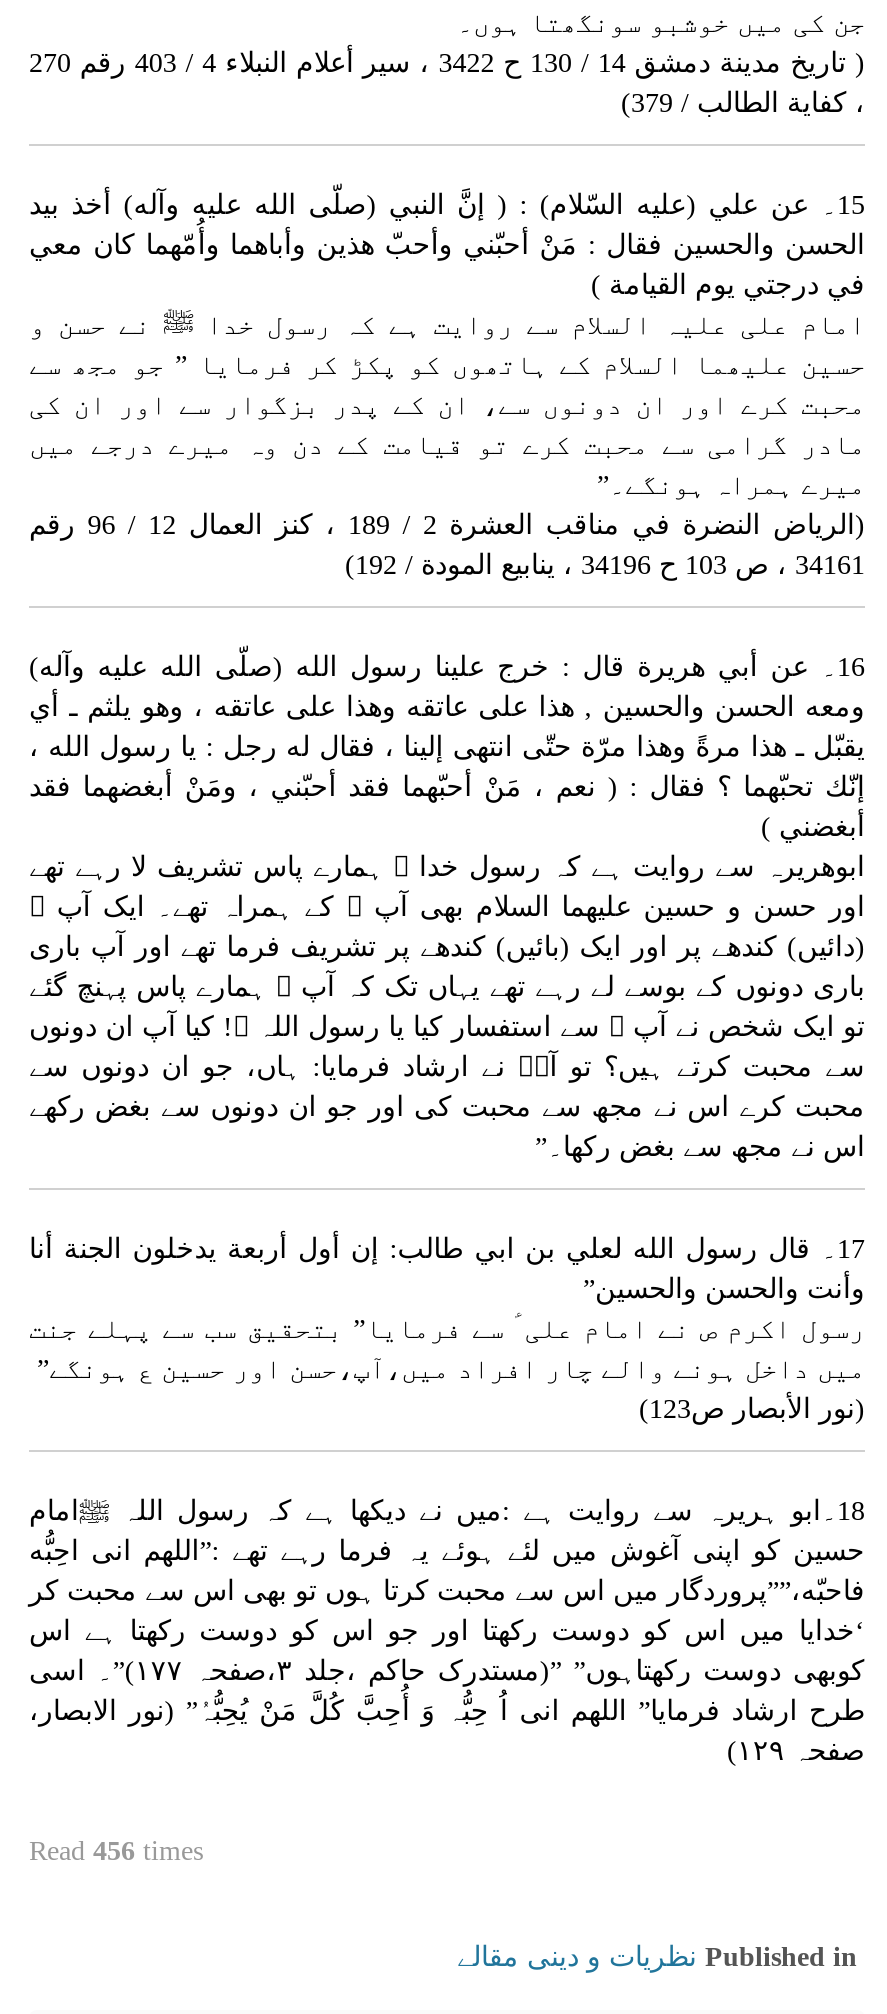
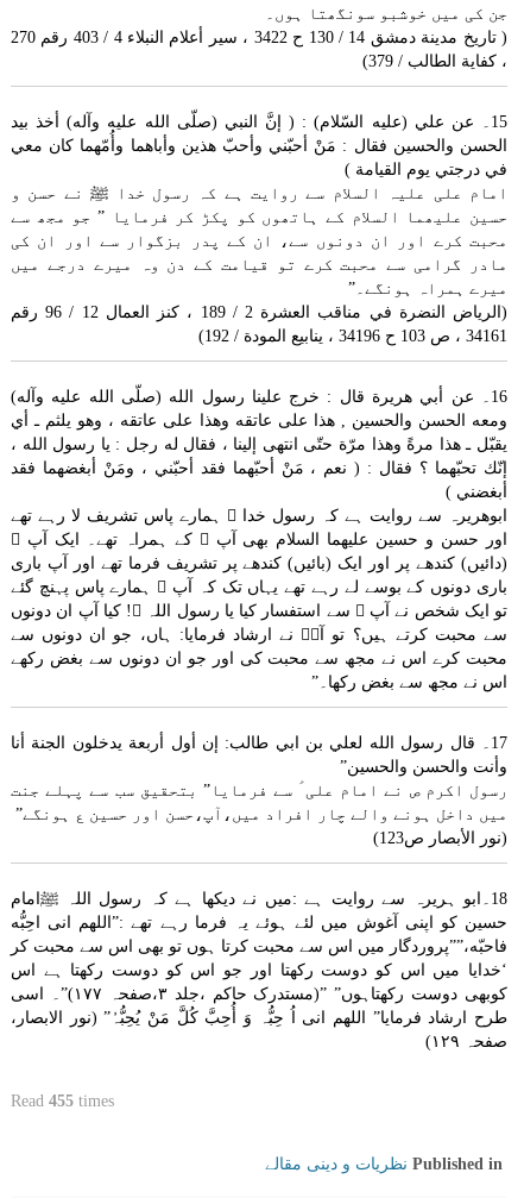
- Read 456 times
+ Read 455 times
